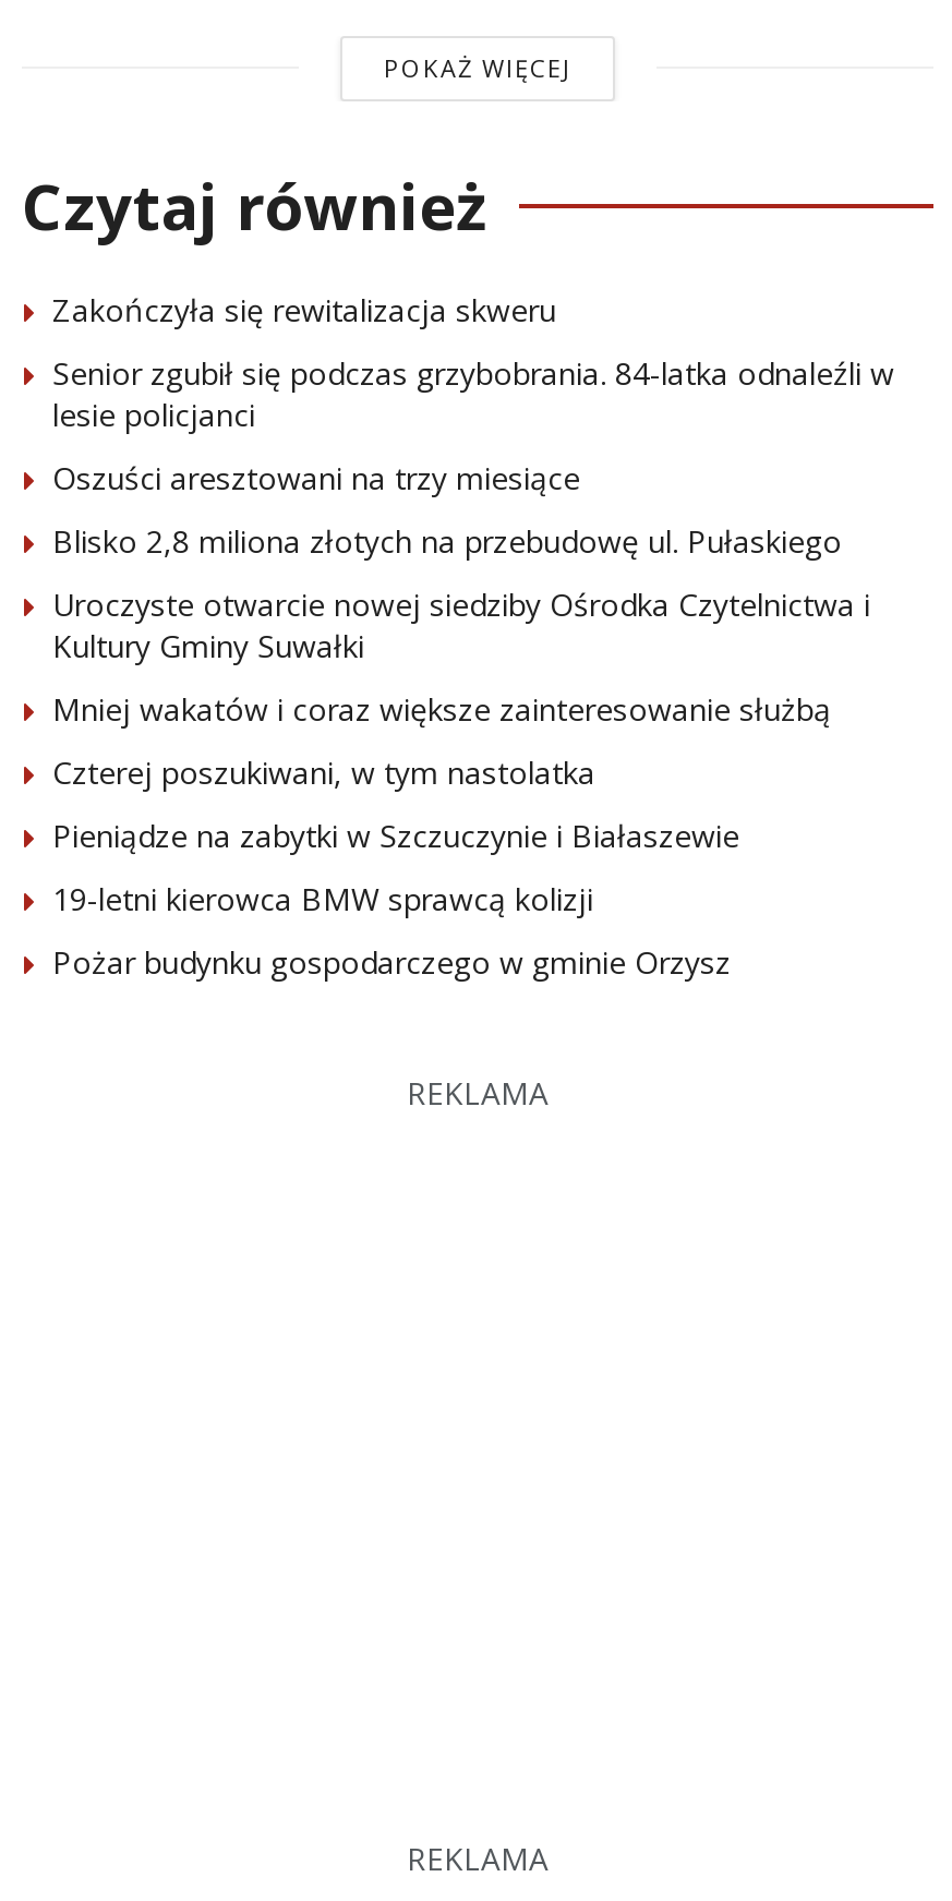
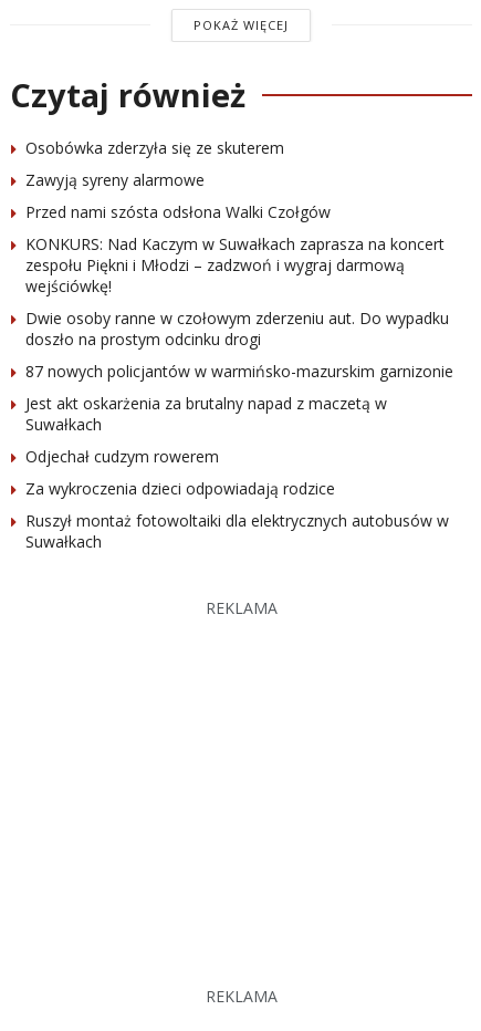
- Zakończyła się rewitalizacja skweru
+ Osobówka zderzyła się ze skuterem

- Senior zgubił się podczas grzybobrania. 84-latka odnaleźli w
- lesie policjanci
+ Zawyją syreny alarmowe

- Oszuści aresztowani na trzy miesiące
+ Przed nami szósta odsłona Walki Czołgów

- Blisko 2,8 miliona złotych na przebudowę ul. Pułaskiego
+ KONKURS: Nad Kaczym w Suwałkach zaprasza na koncert
+ zespołu Piękni i Młodzi – zadzwoń i wygraj darmową
+ wejściówkę!

- Uroczyste otwarcie nowej siedziby Ośrodka Czytelnictwa i
- Kultury Gminy Suwałki
+ Dwie osoby ranne w czołowym zderzeniu aut. Do wypadku
+ doszło na prostym odcinku drogi

- Mniej wakatów i coraz większe zainteresowanie służbą
+ 87 nowych policjantów w warmińsko-mazurskim garnizonie

- Czterej poszukiwani, w tym nastolatka
+ Jest akt oskarżenia za brutalny napad z maczetą w
+ Suwałkach

- Pieniądze na zabytki w Szczuczynie i Białaszewie
+ Odjechał cudzym rowerem

- 19-letni kierowca BMW sprawcą kolizji
+ Za wykroczenia dzieci odpowiadają rodzice

- Pożar budynku gospodarczego w gminie Orzysz
+ Ruszył montaż fotowoltaiki dla elektrycznych autobusów w
+ Suwałkach
